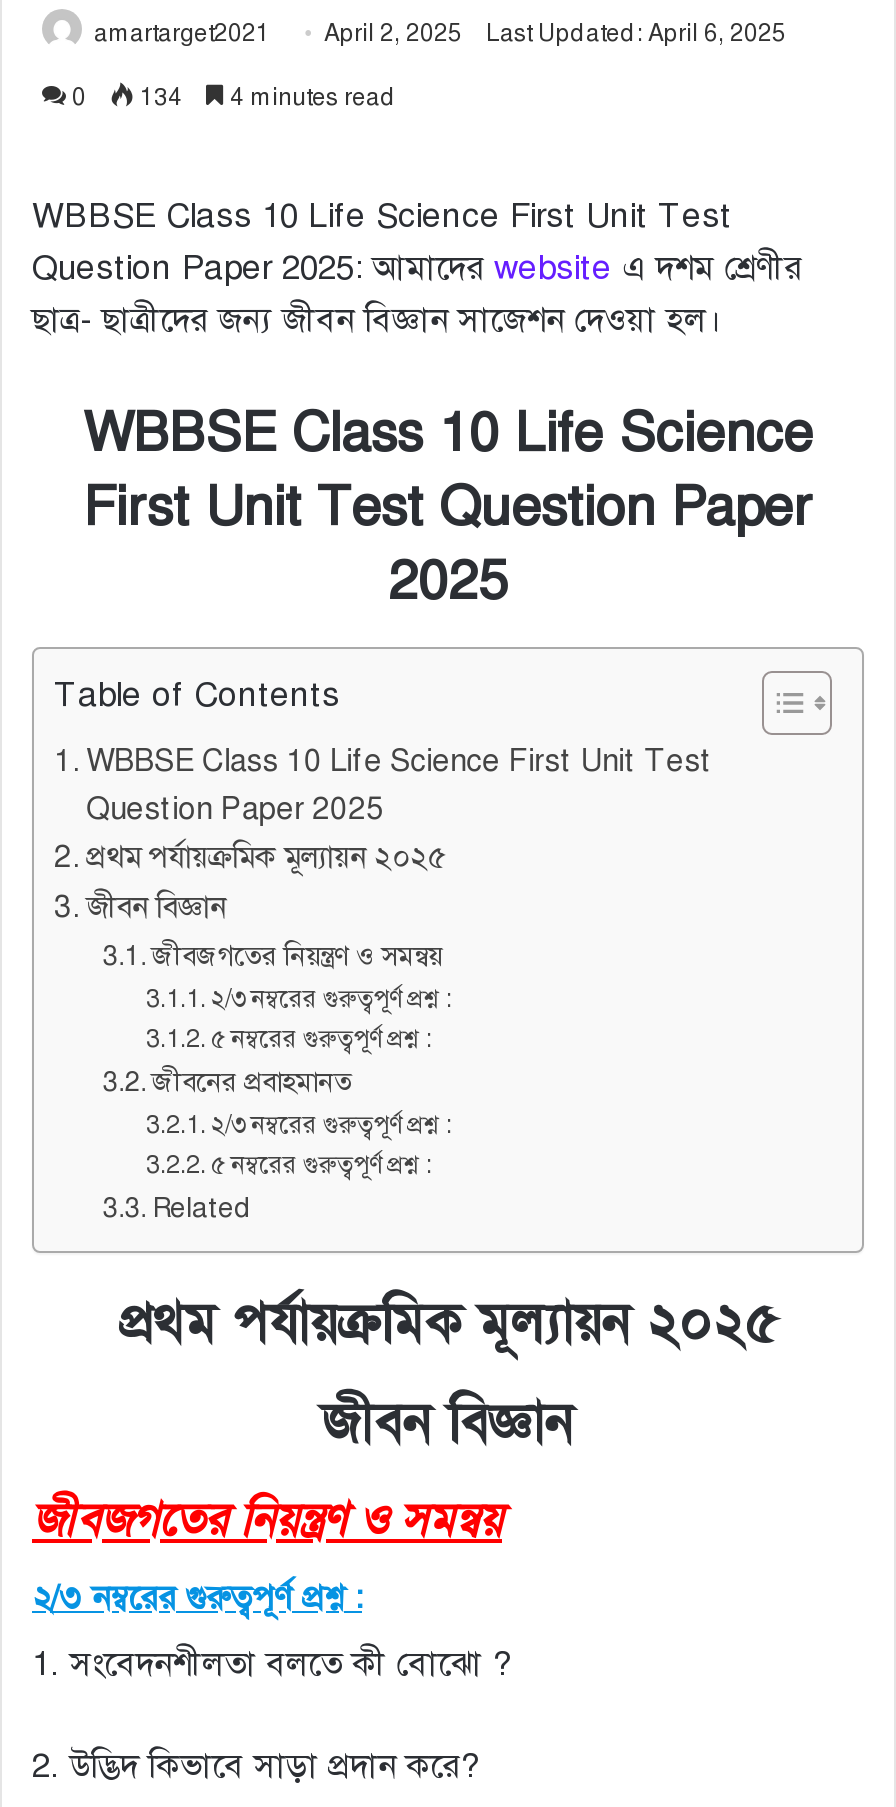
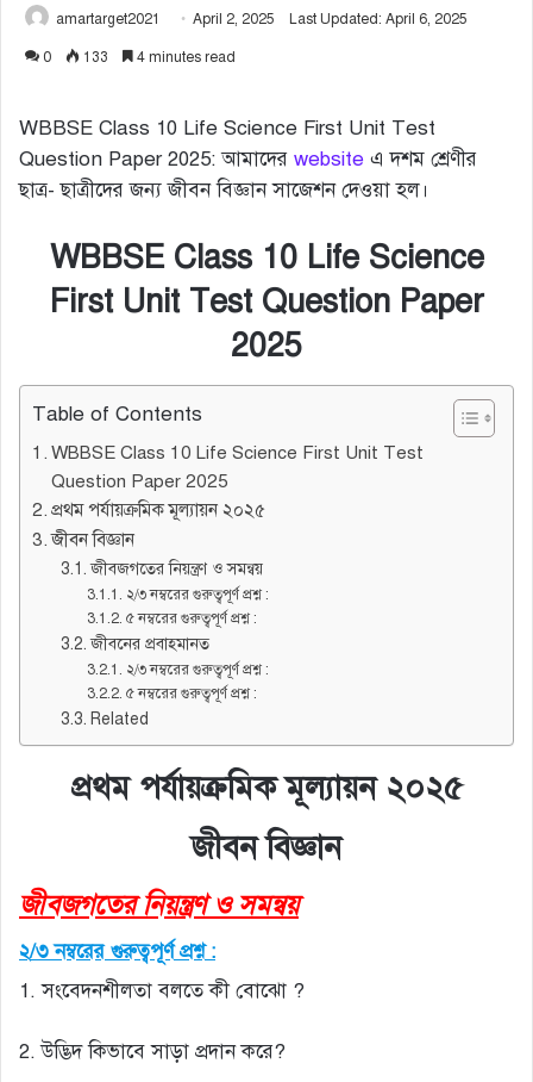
- 0 134 4 minutes read
+ 0 133 4 minutes read
